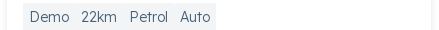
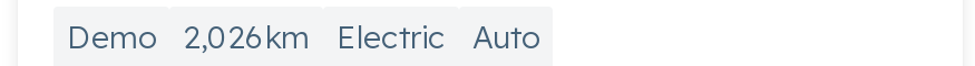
- 22km
- Petrol
+ 2,026km
+ Electric
